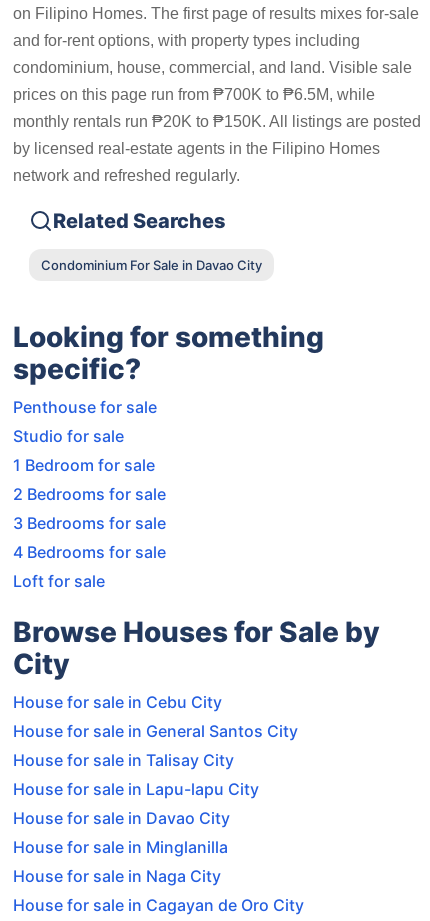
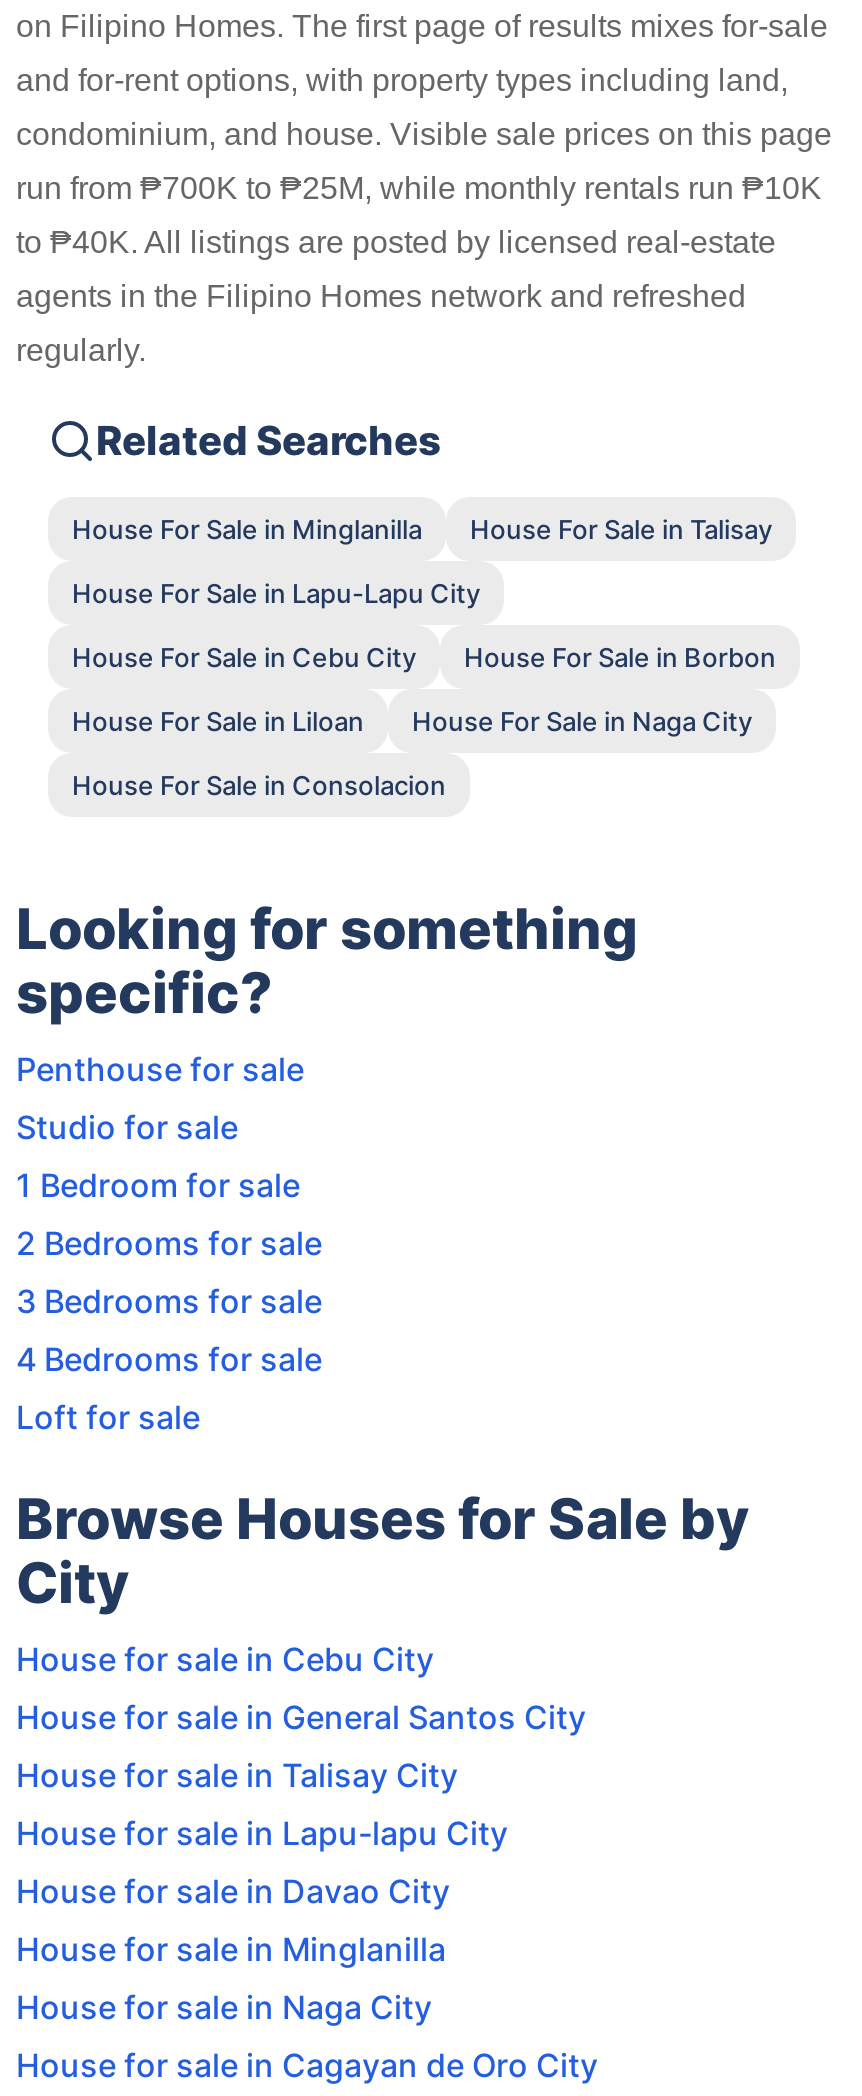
- and for-rent options, with property types including
+ and for-rent options, with property types including land,

- condominium, house, commercial, and land. Visible sale
+ condominium, and house. Visible sale prices on this page

- prices on this page run from ₱700K to ₱6.5M, while
+ run from ₱700K to ₱25M, while monthly rentals run ₱10K

- monthly rentals run ₱20K to ₱150K. All listings are posted
+ to ₱40K. All listings are posted by licensed real-estate

- by licensed real-estate agents in the Filipino Homes
+ agents in the Filipino Homes network and refreshed

- network and refreshed regularly.
+ regularly.

- Condominium For Sale in Davao City
+ House For Sale in Minglanilla
+ House For Sale in Talisay
+ House For Sale in Lapu-Lapu City
+ House For Sale in Cebu City
+ House For Sale in Borbon
+ House For Sale in Liloan
+ House For Sale in Naga City
+ House For Sale in Consolacion
